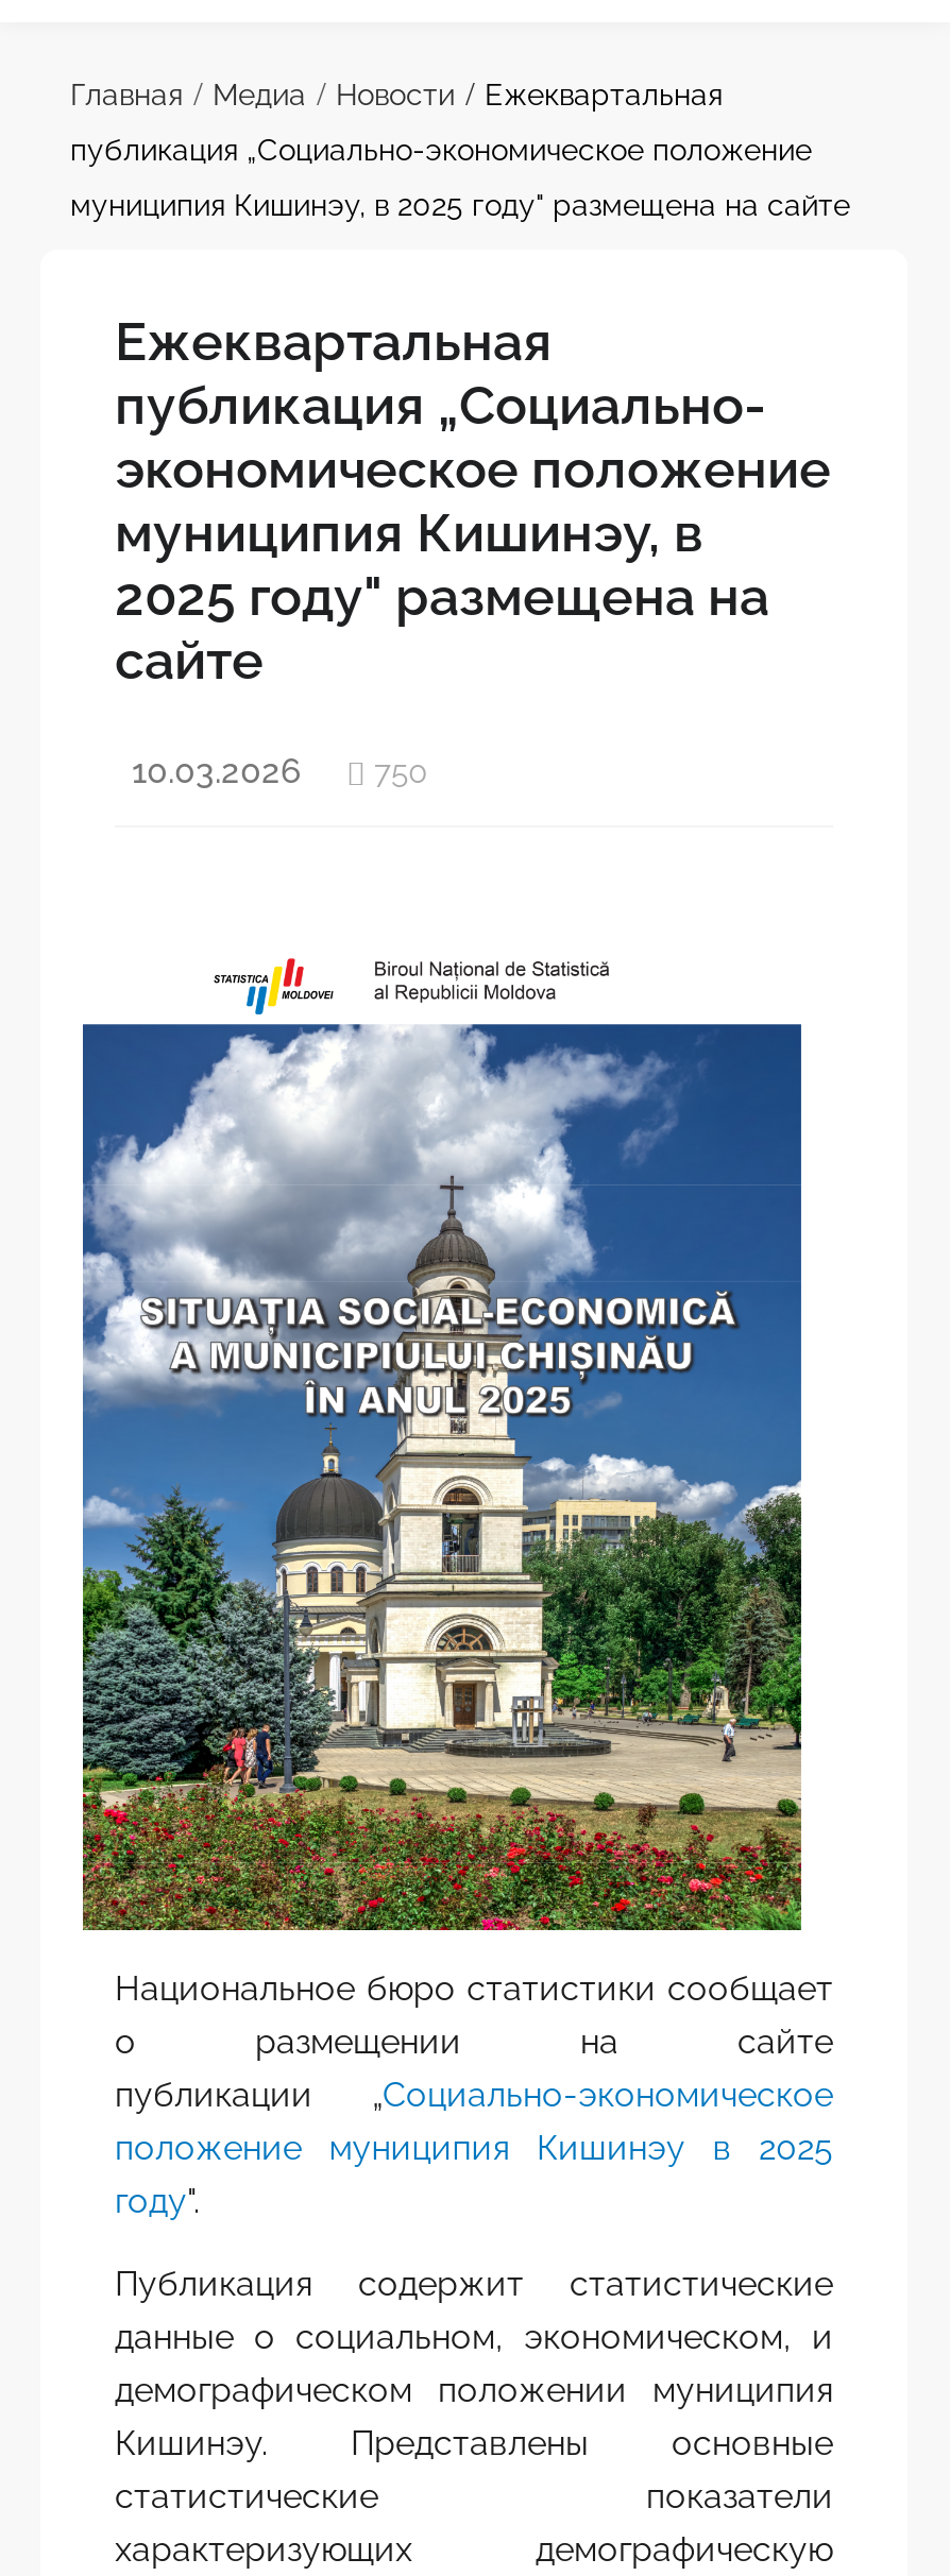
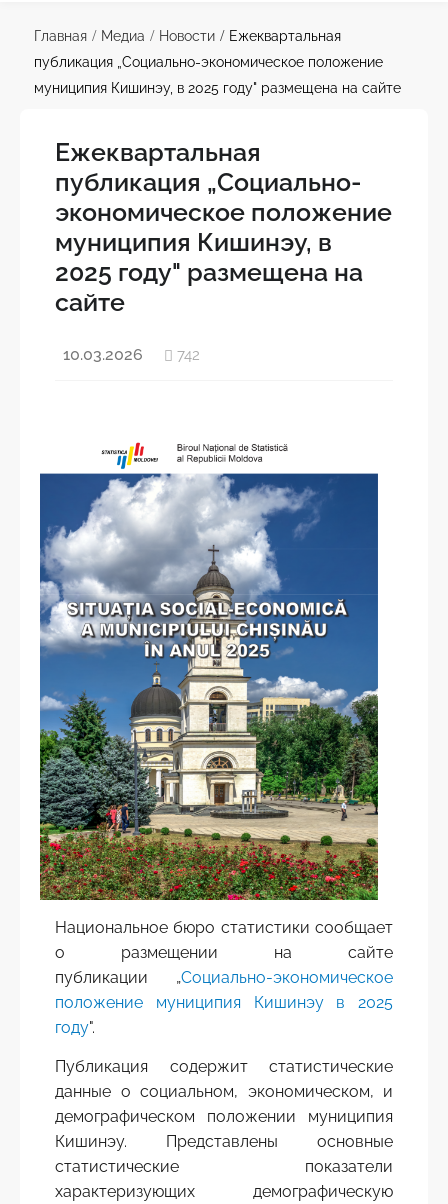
- 750
+ 742
